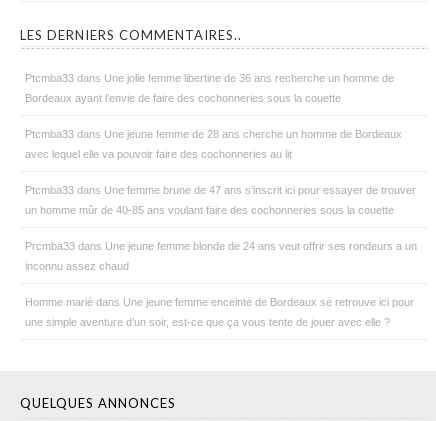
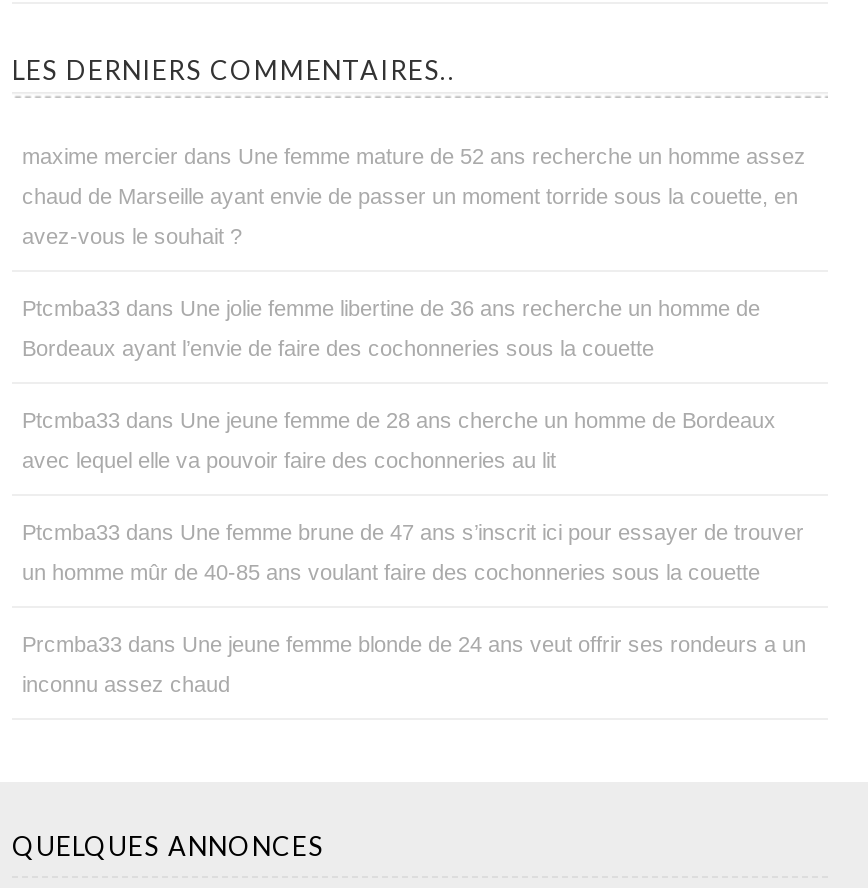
+ maxime mercier dans Une femme mature de 52 ans recherche un homme assez
+ chaud de Marseille ayant envie de passer un moment torride sous la couette, en
+ avez-vous le souhait ?

moved down: Ptcmba33 dans Une jolie femme libertine de 36 ans recherche un homme de | Bordeaux ayant l’envie de faire des cochonneries sous la couette | Ptcmba33 dans Une jeune femme de 28 ans cherche un homme de Bordeaux | avec lequel elle va pouvoir faire des cochonneries au lit | Ptcmba33 dans Une femme brune de 47 ans s’inscrit ici pour essayer de trouver | un homme mûr de 40-85 ans voulant faire des cochonneries sous la couette | Prcmba33 dans Une jeune femme blonde de 24 ans veut offrir ses rondeurs a un | inconnu assez chaud

- Homme marié dans Une jeune femme enceinte de Bordeaux se retrouve ici pour
- une simple aventure d’un soir, est-ce que ça vous tente de jouer avec elle ?
